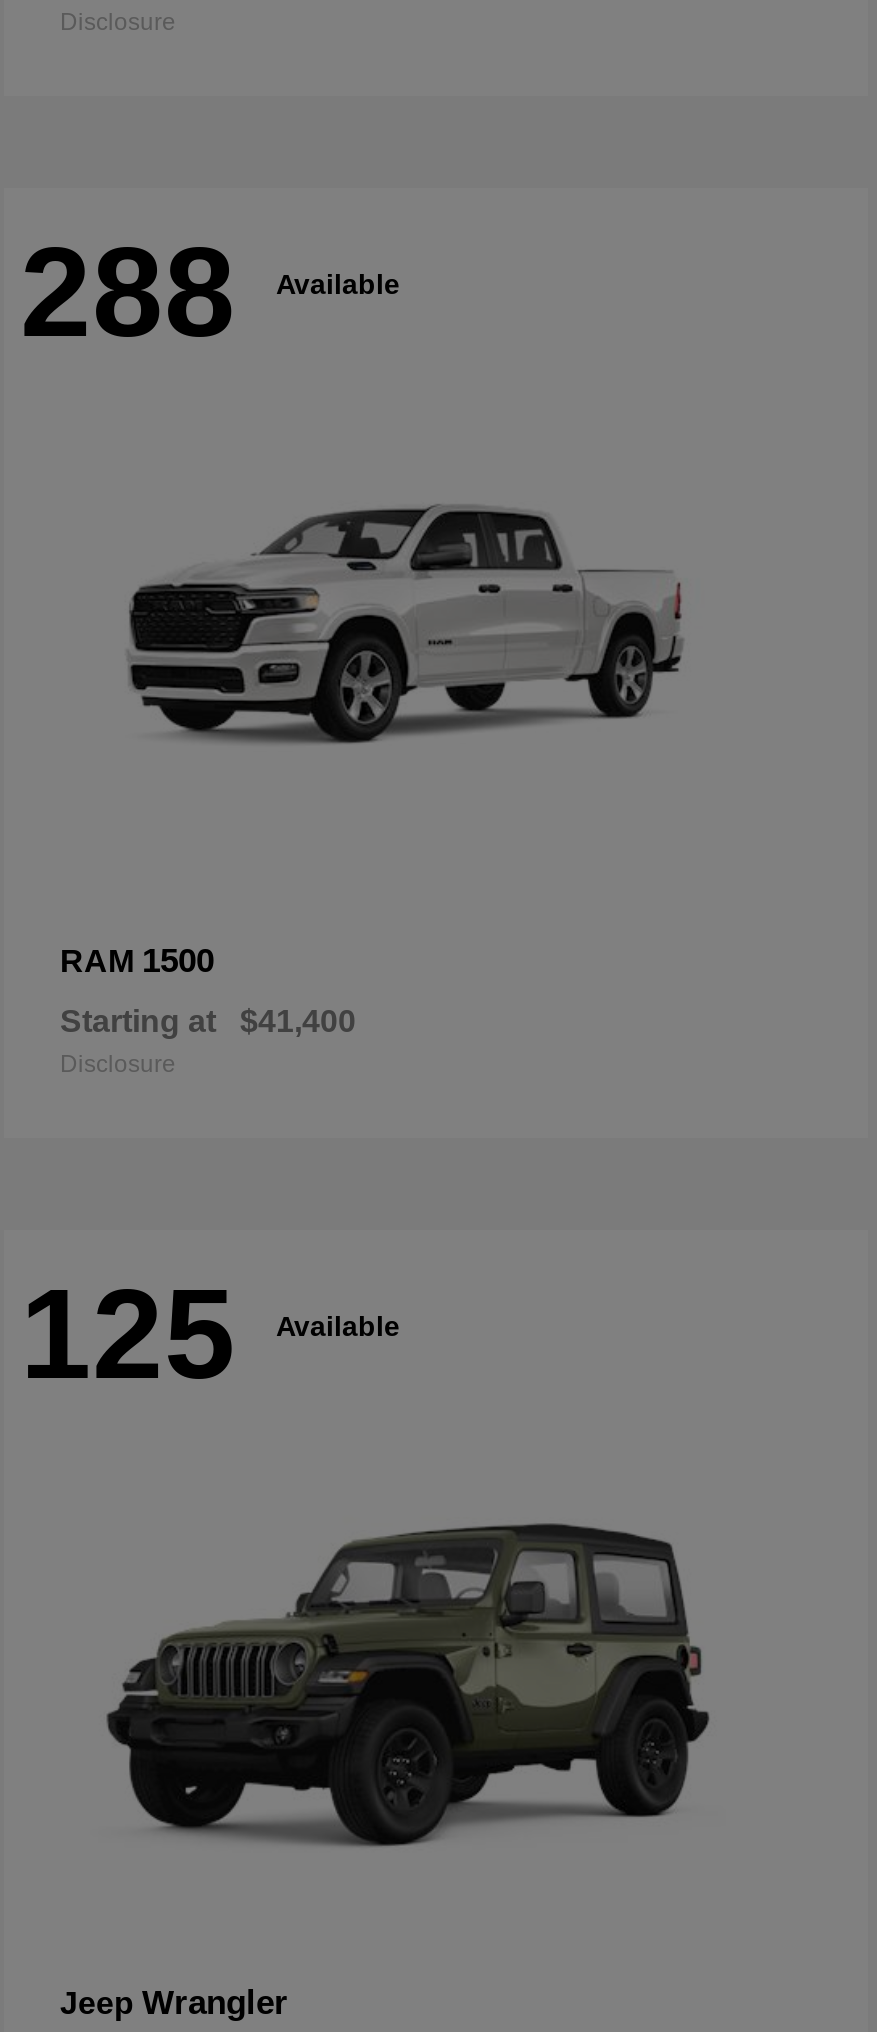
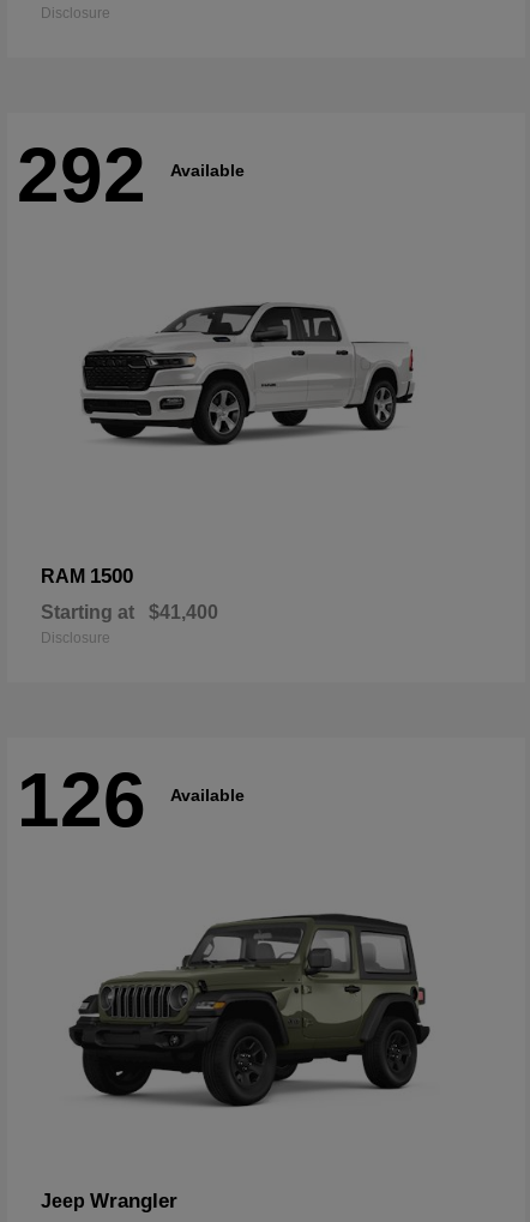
- 288 Available
+ 292 Available

- 125 Available
+ 126 Available
